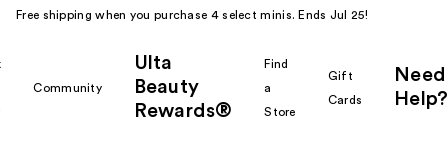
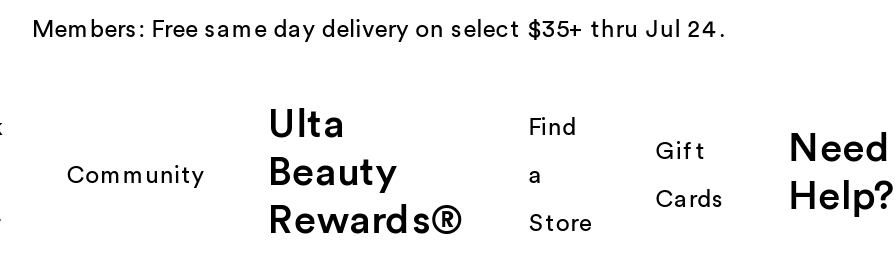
- Free shipping when you purchase 4 select minis. Ends Jul 25!
+ Members: Free same day delivery on select $35+ thru Jul 24.
